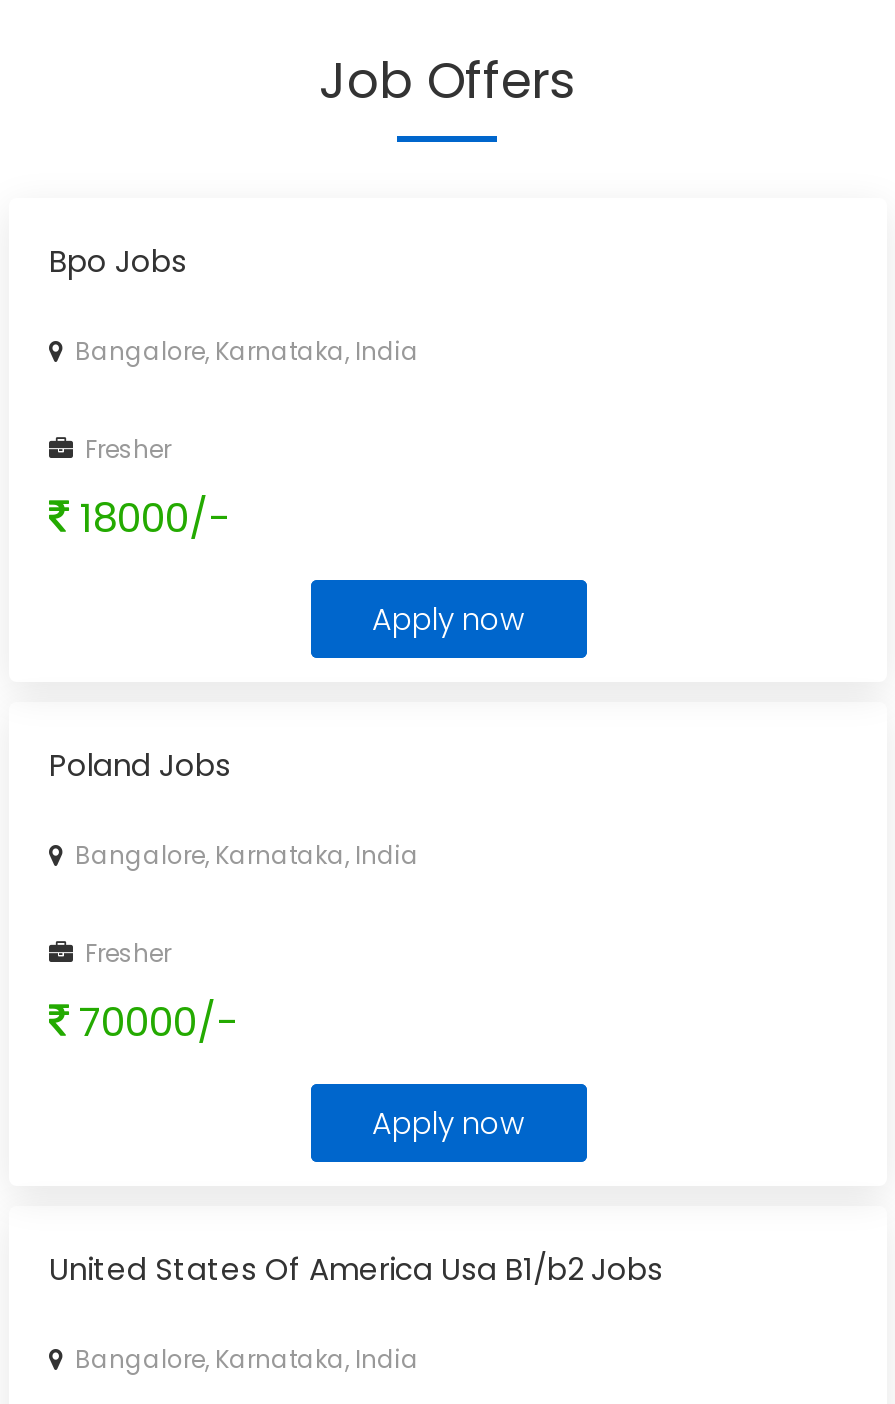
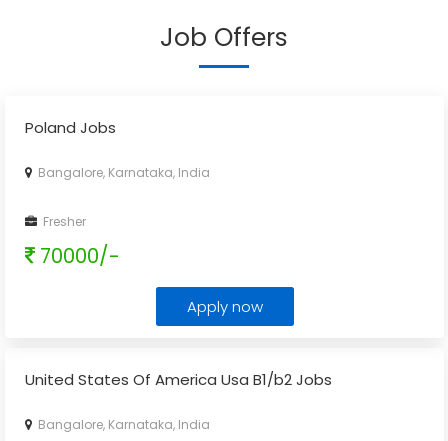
- Bpo Jobs
- Bangalore, Karnataka, India
- Fresher
- 18000/-
- Apply now
